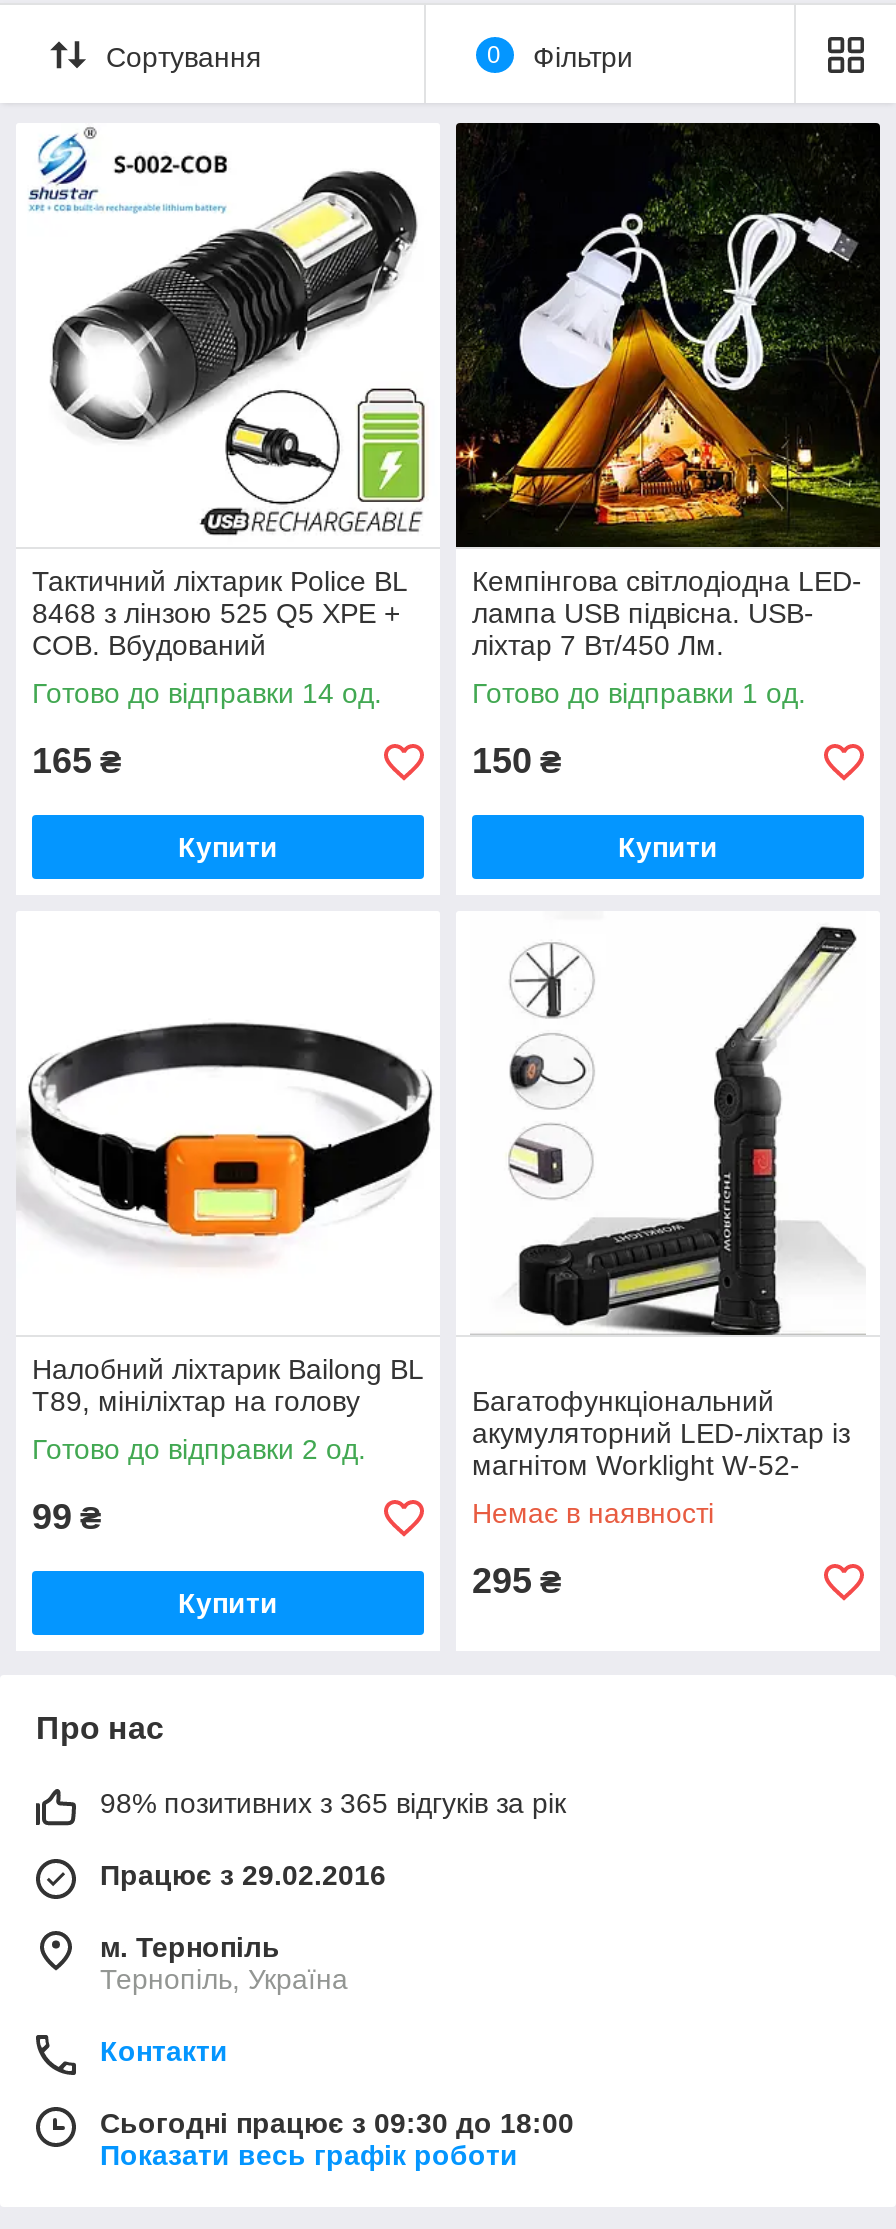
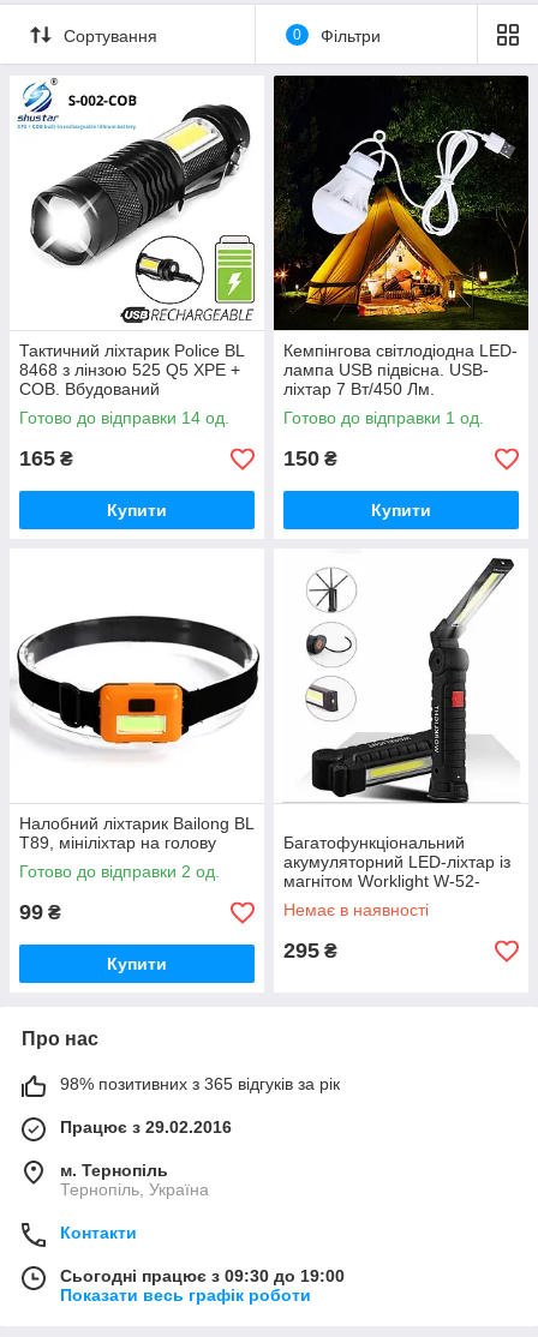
- Сьогодні працює з 09:30 до 18:00
+ Сьогодні працює з 09:30 до 19:00
